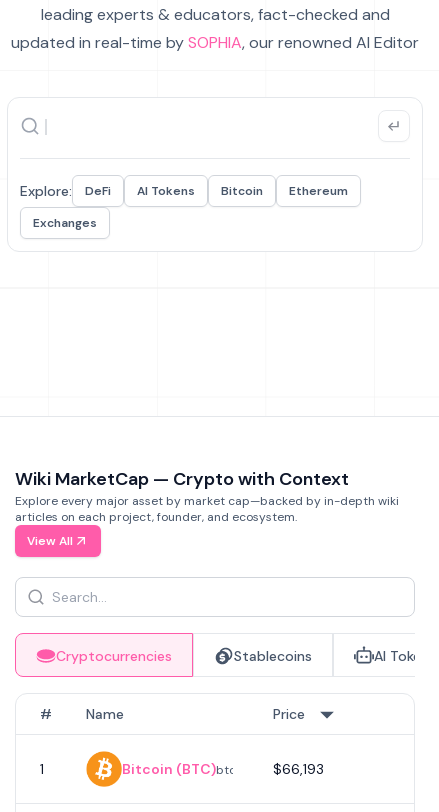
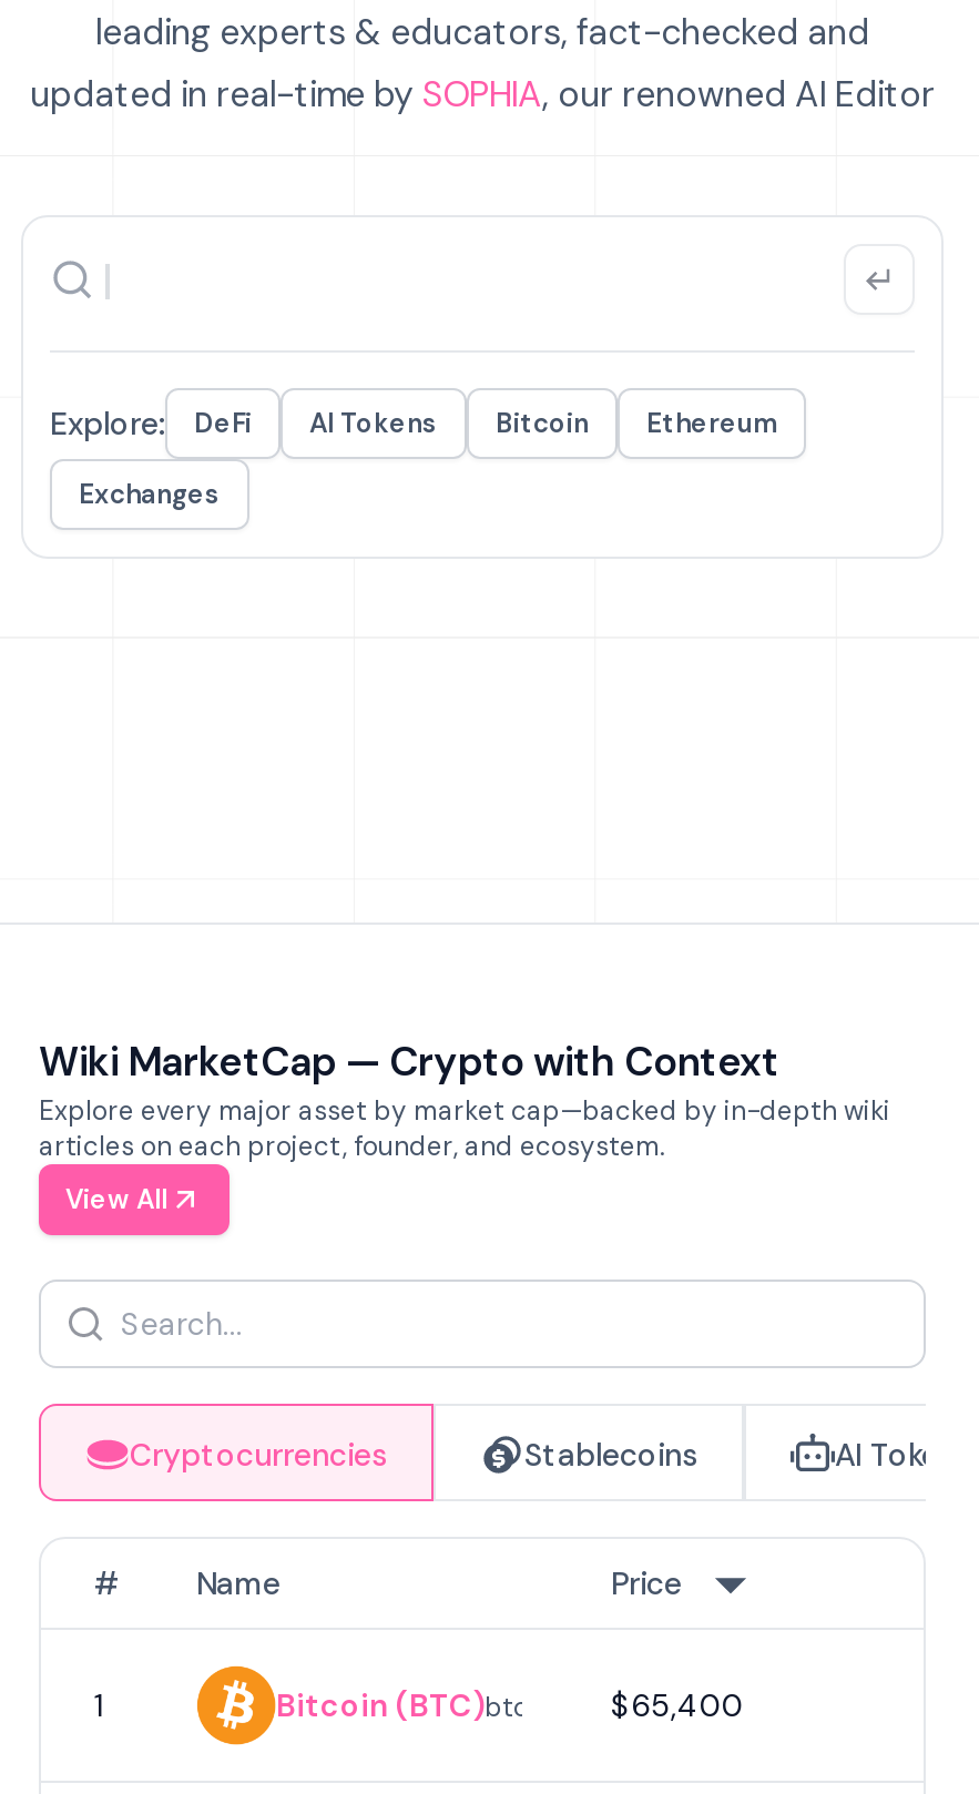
- $66,193
+ $65,400
